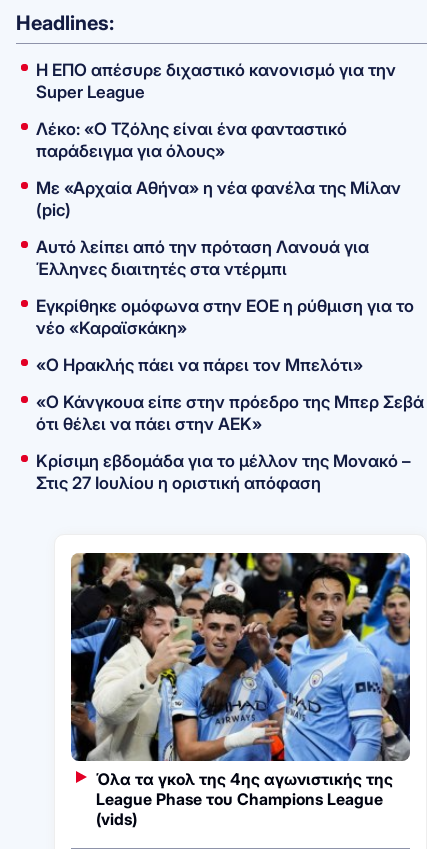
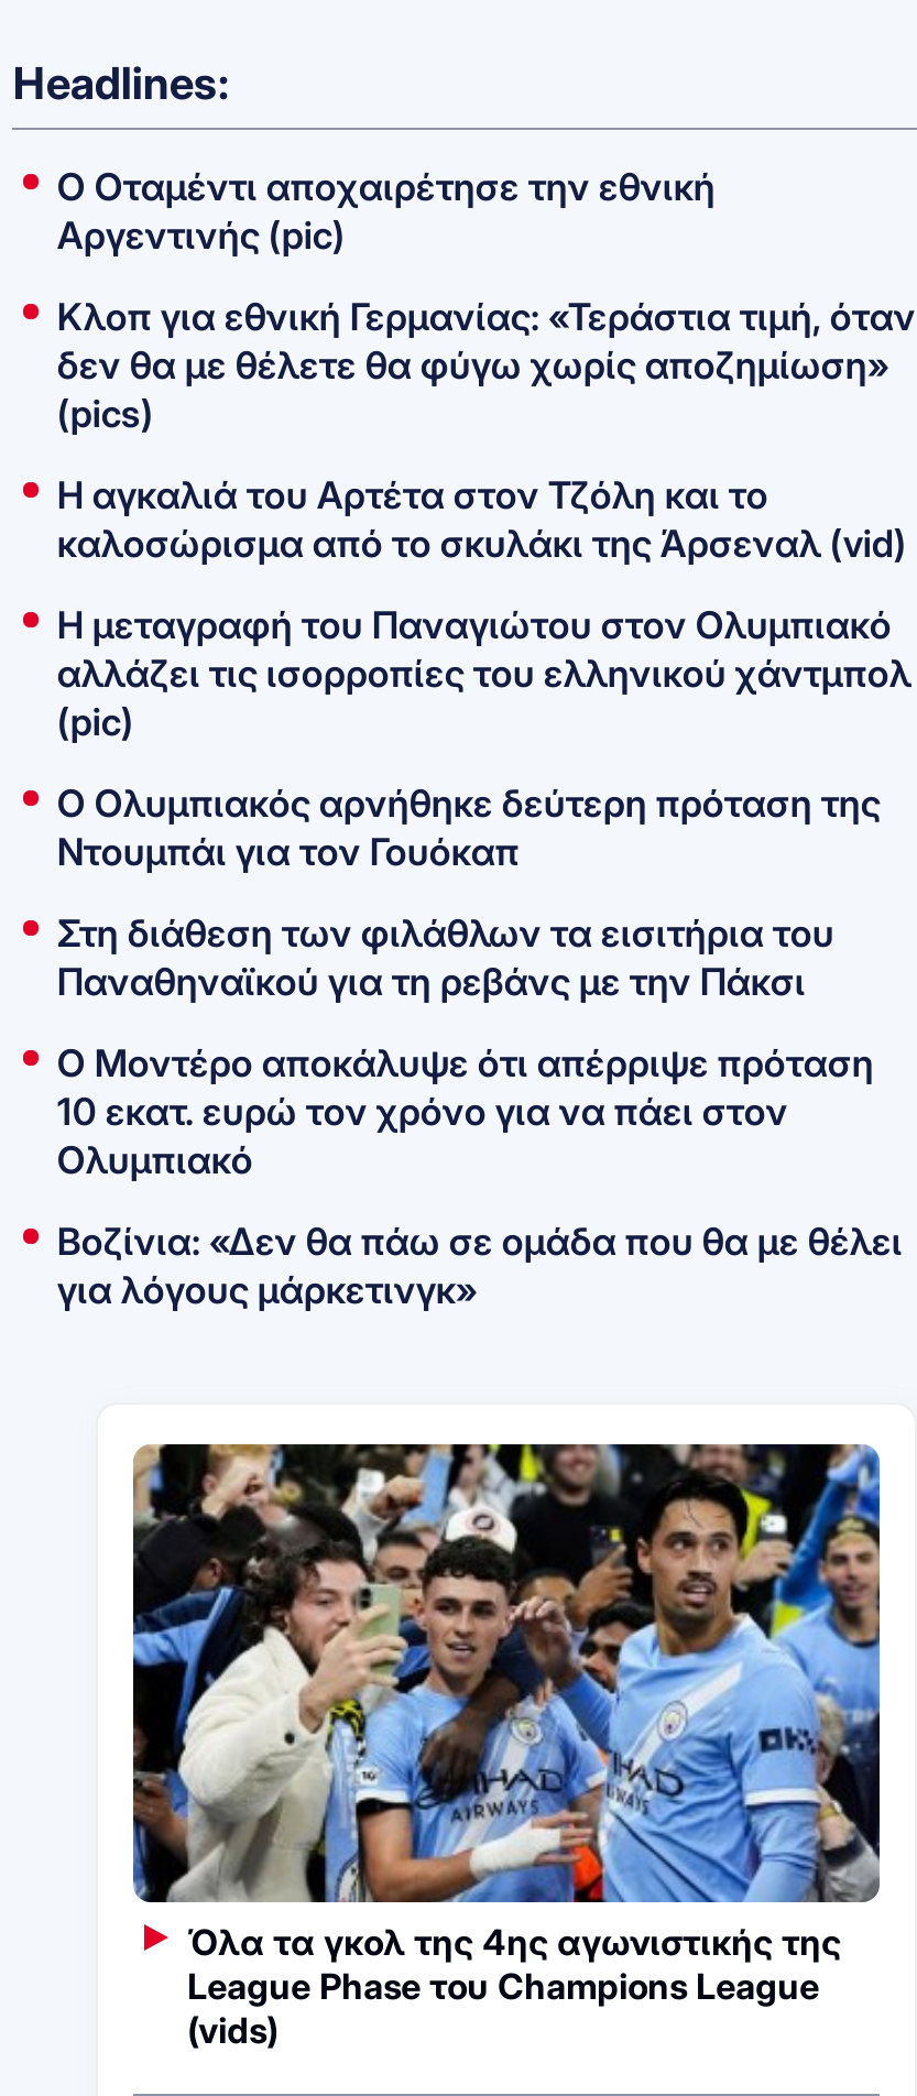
- Η ΕΠΟ απέσυρε διχαστικό κανονισμό για την
- Super League
- Λέκο: «Ο Τζόλης είναι ένα φανταστικό
- παράδειγμα για όλους»
- Με «Αρχαία Αθήνα» η νέα φανέλα της Μίλαν
+ Ο Οταμέντι αποχαιρέτησε την εθνική
+ Αργεντινής (pic)
+ Κλοπ για εθνική Γερμανίας: «Τεράστια τιμή, όταν
+ δεν θα με θέλετε θα φύγω χωρίς αποζημίωση»
+ (pics)
+ Η αγκαλιά του Αρτέτα στον Τζόλη και το
+ καλοσώρισμα από το σκυλάκι της Άρσεναλ (vid)
+ Η μεταγραφή του Παναγιώτου στον Ολυμπιακό
+ αλλάζει τις ισορροπίες του ελληνικού χάντμπολ

- Αυτό λείπει από την πρόταση Λανουά για
- Έλληνες διαιτητές στα ντέρμπι
- Εγκρίθηκε ομόφωνα στην ΕΟΕ η ρύθμιση για το
- νέο «Καραϊσκάκη»
- «Ο Ηρακλής πάει να πάρει τον Μπελότι»
- «Ο Κάνγκουα είπε στην πρόεδρο της Μπερ Σεβά
- ότι θέλει να πάει στην ΑΕΚ»
- Κρίσιμη εβδομάδα για το μέλλον της Μονακό –
- Στις 27 Ιουλίου η οριστική απόφαση
+ Ο Ολυμπιακός αρνήθηκε δεύτερη πρόταση της
+ Ντουμπάι για τον Γουόκαπ
+ Στη διάθεση των φιλάθλων τα εισιτήρια του
+ Παναθηναϊκού για τη ρεβάνς με την Πάκσι
+ Ο Μοντέρο αποκάλυψε ότι απέρριψε πρόταση
+ 10 εκατ. ευρώ τον χρόνο για να πάει στον
+ Ολυμπιακό
+ Βοζίνια: «Δεν θα πάω σε ομάδα που θα με θέλει
+ για λόγους μάρκετινγκ»
